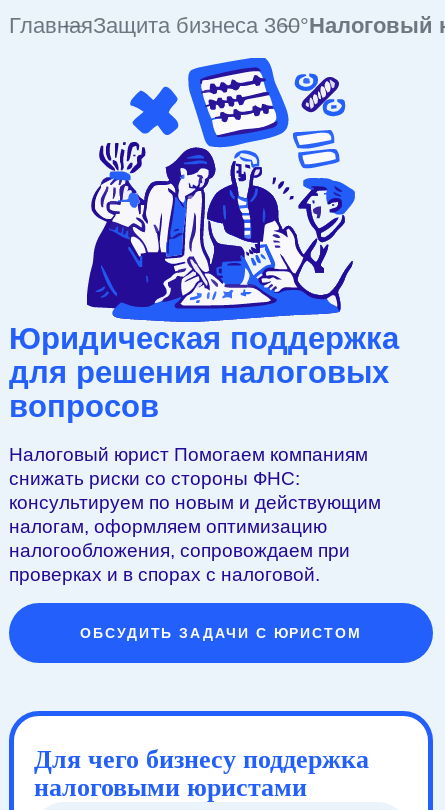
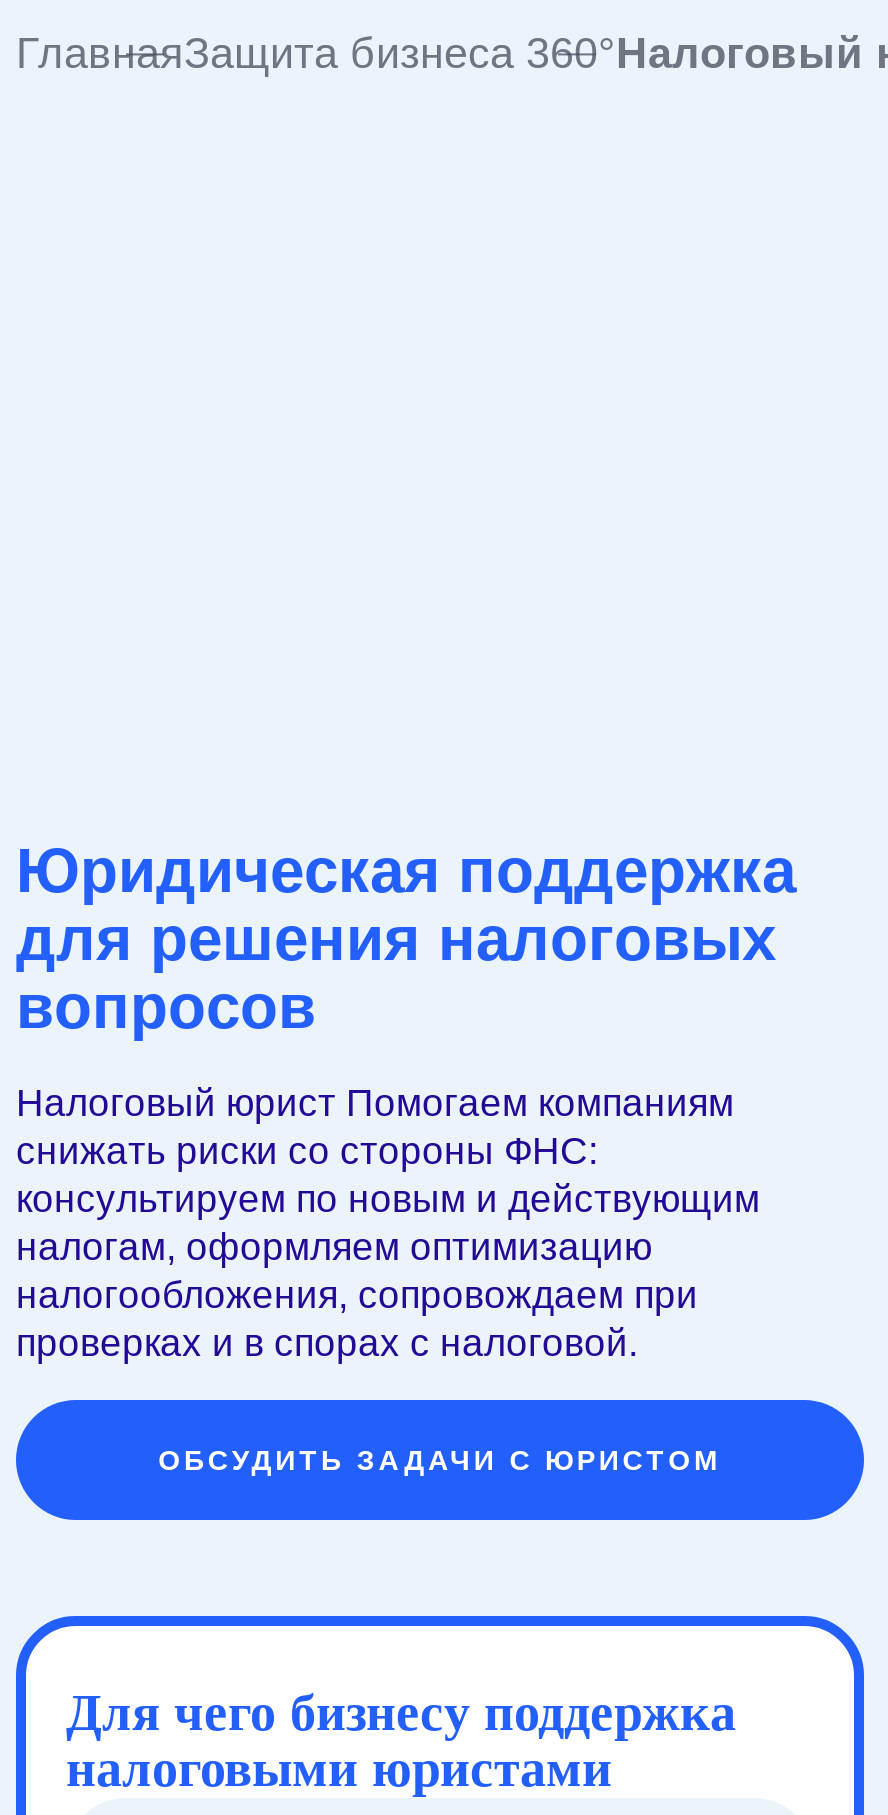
- [image]
